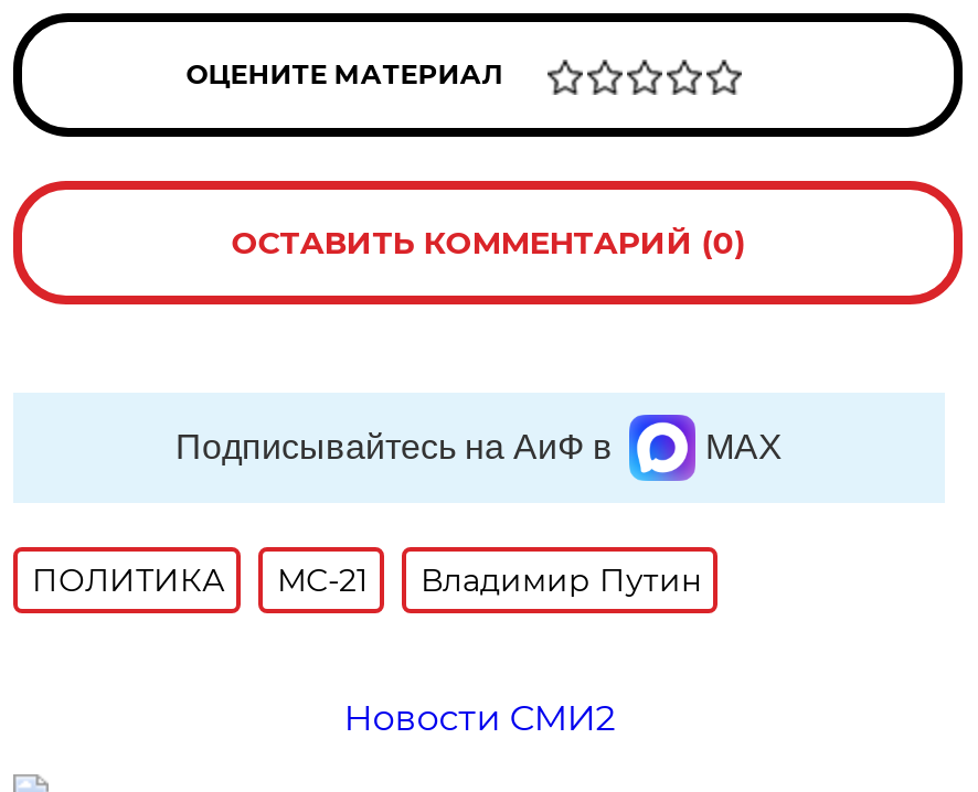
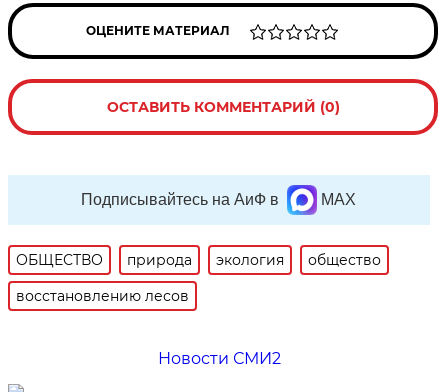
- ПОЛИТИКА
- МС-21
- Владимир Путин
+ ОБЩЕСТВО
+ природа
+ экология
+ общество
+ восстановлению лесов
